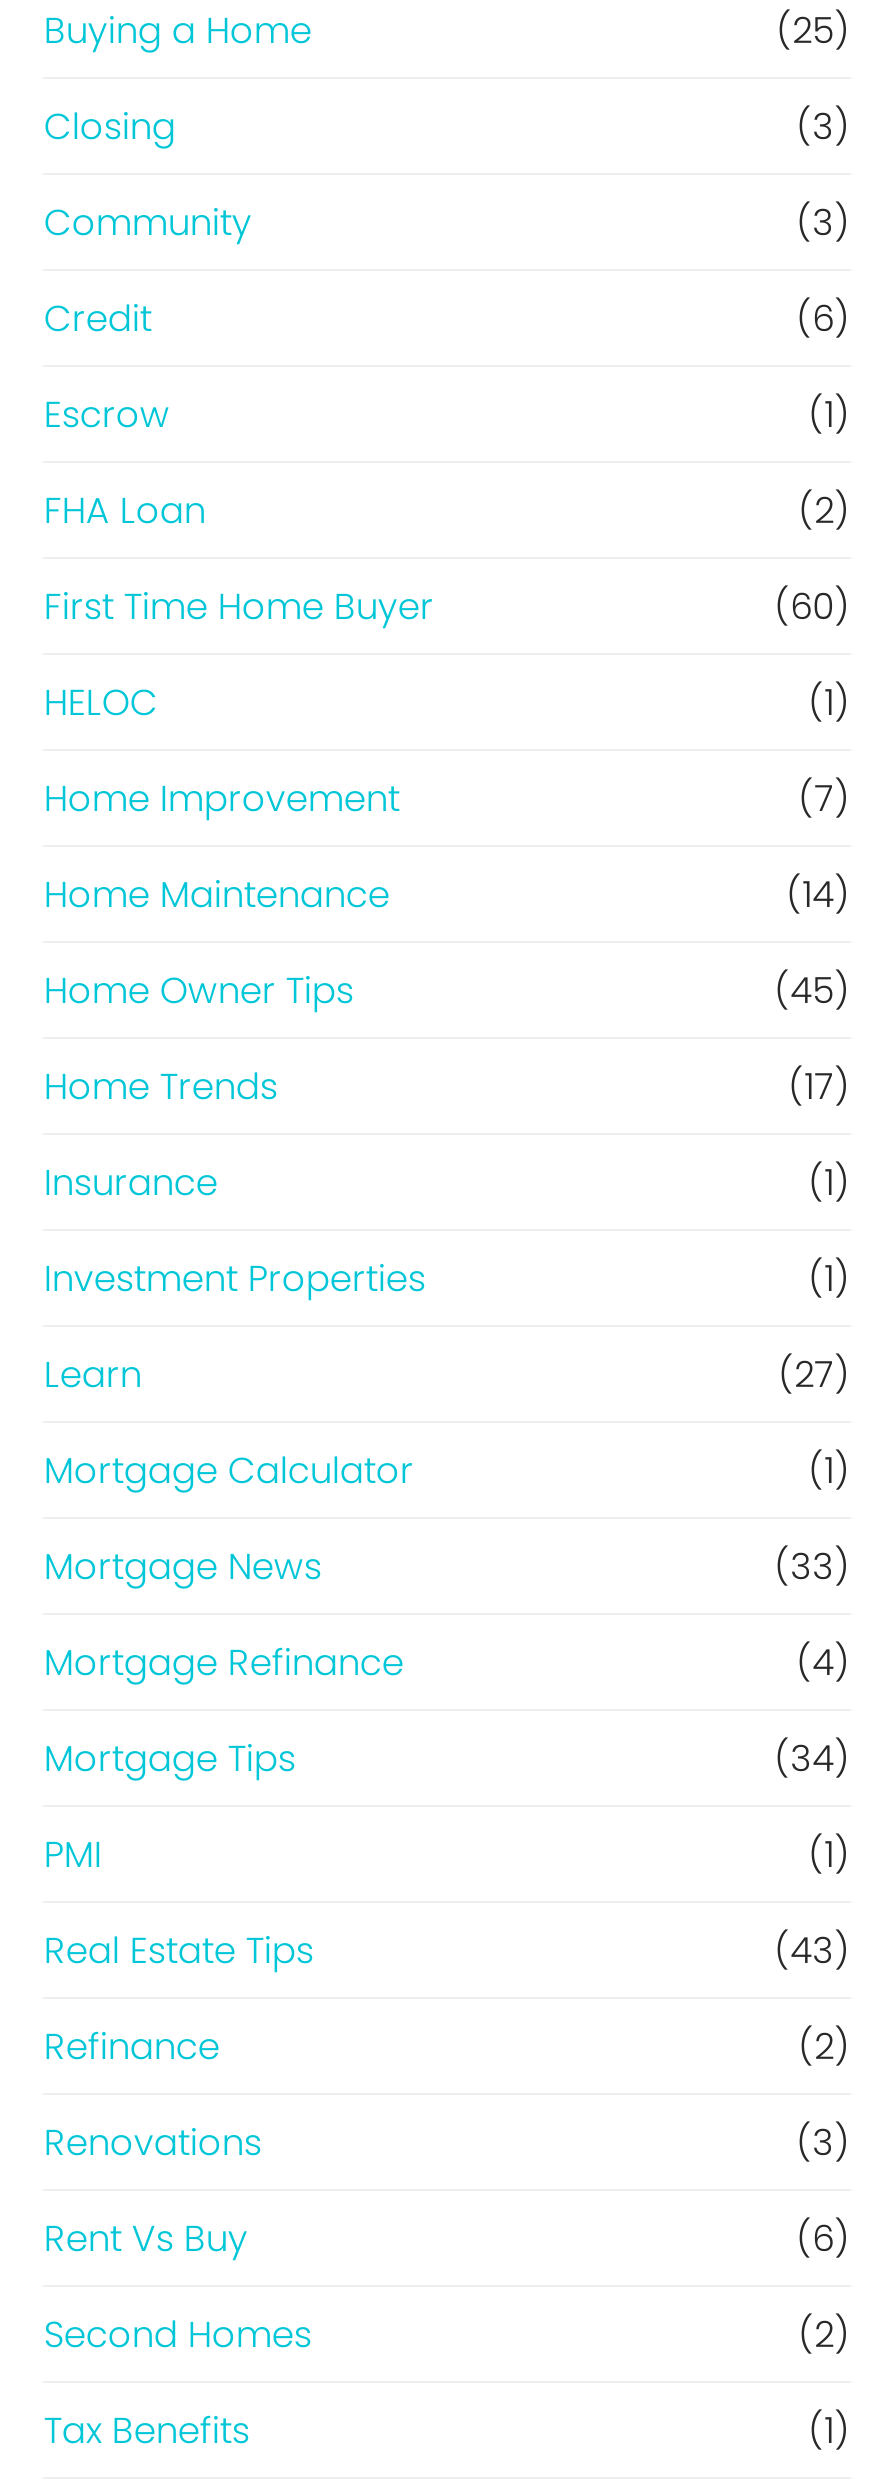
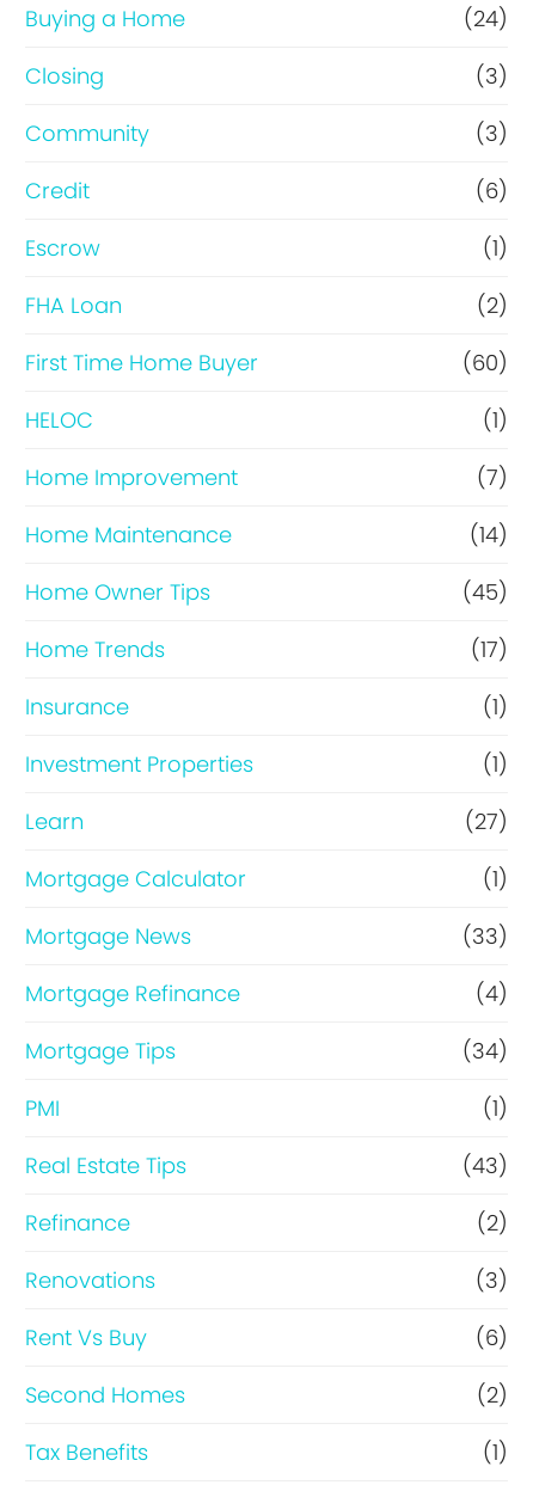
- (25)
+ (24)
